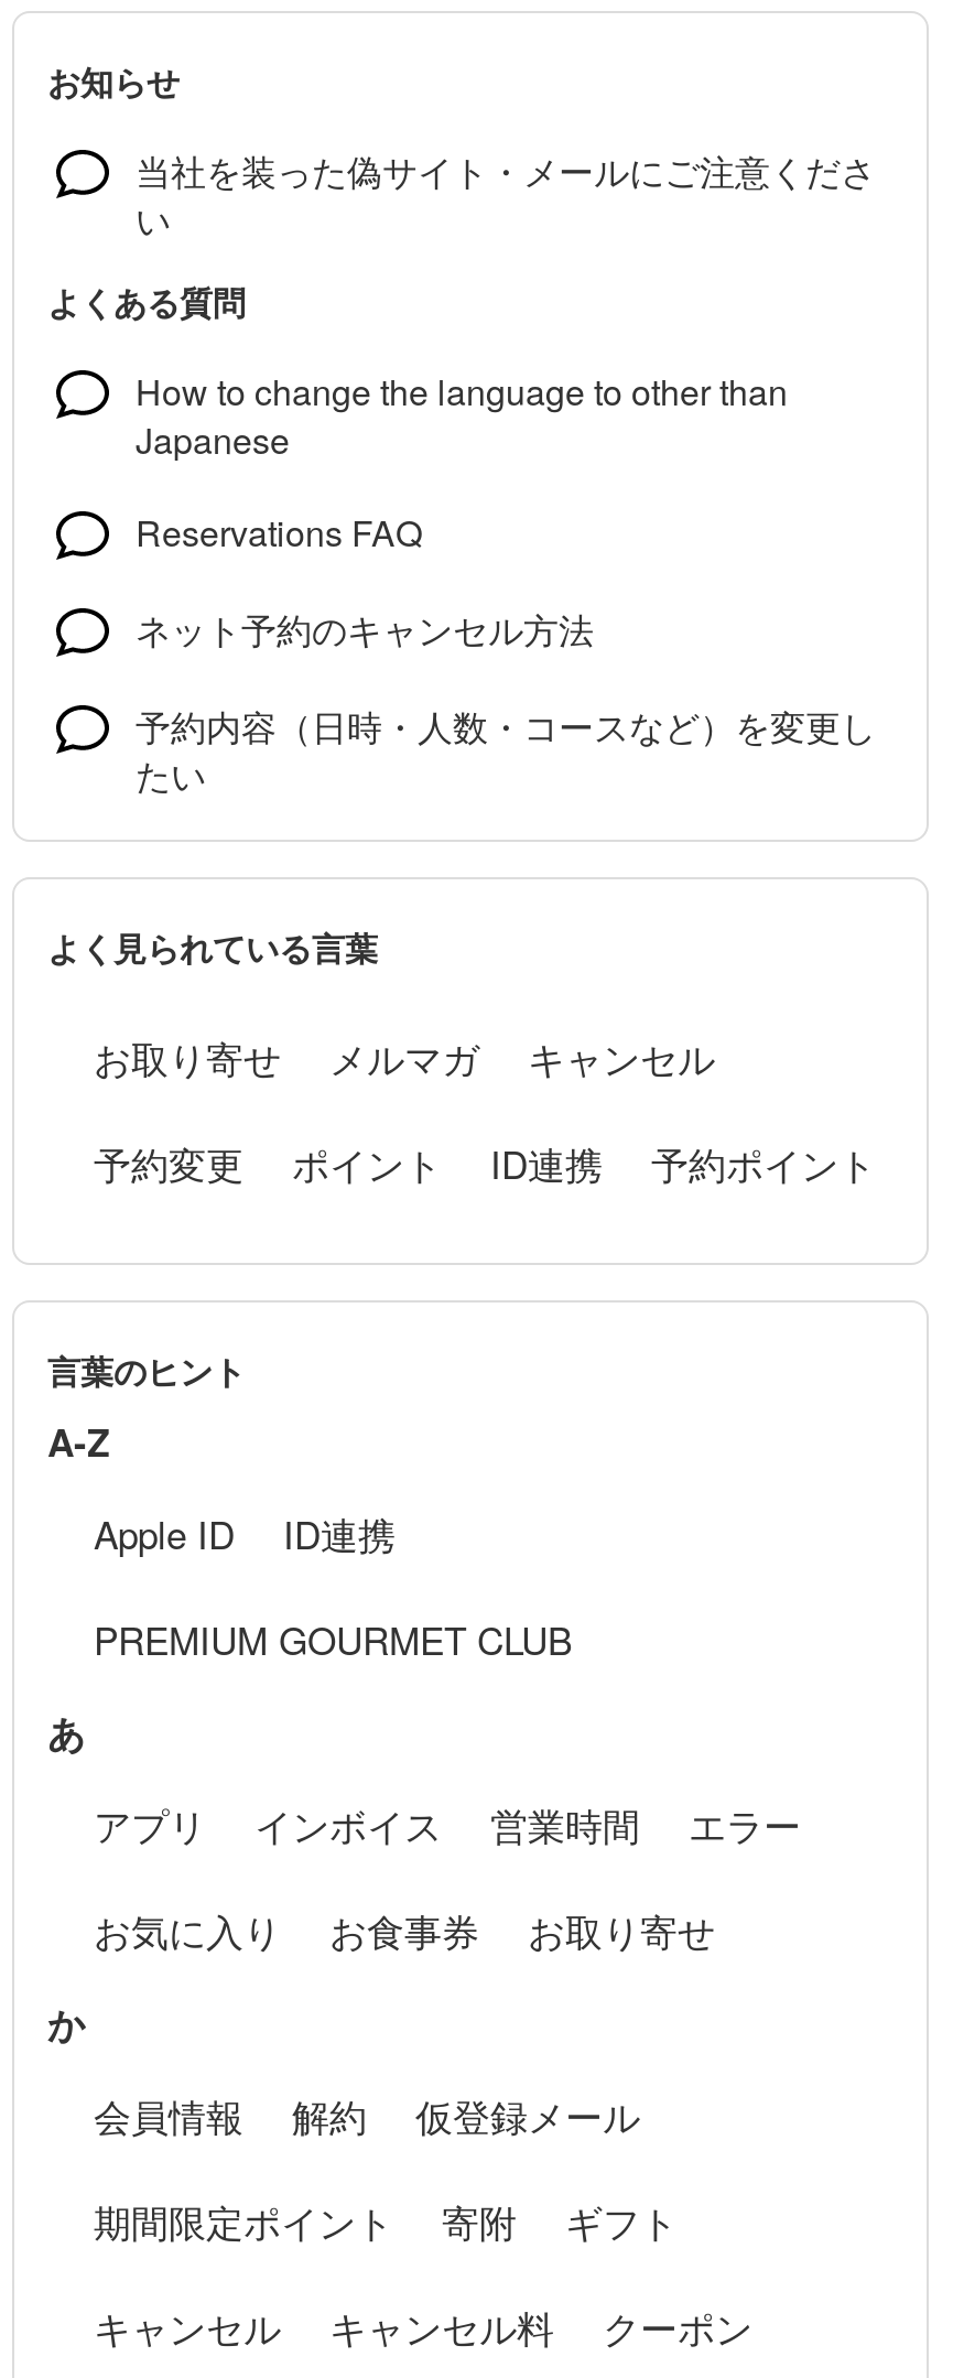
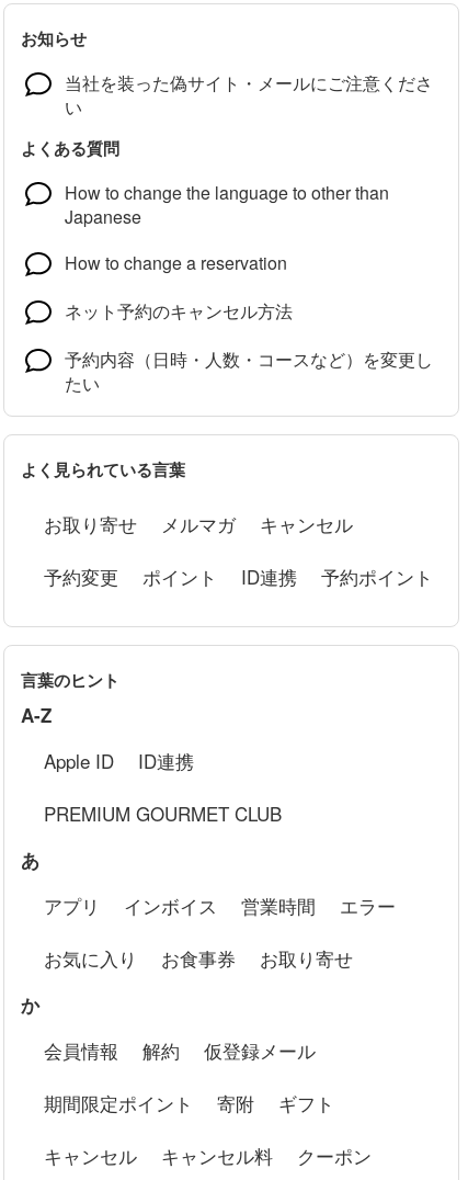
- Reservations FAQ
+ How to change a reservation
